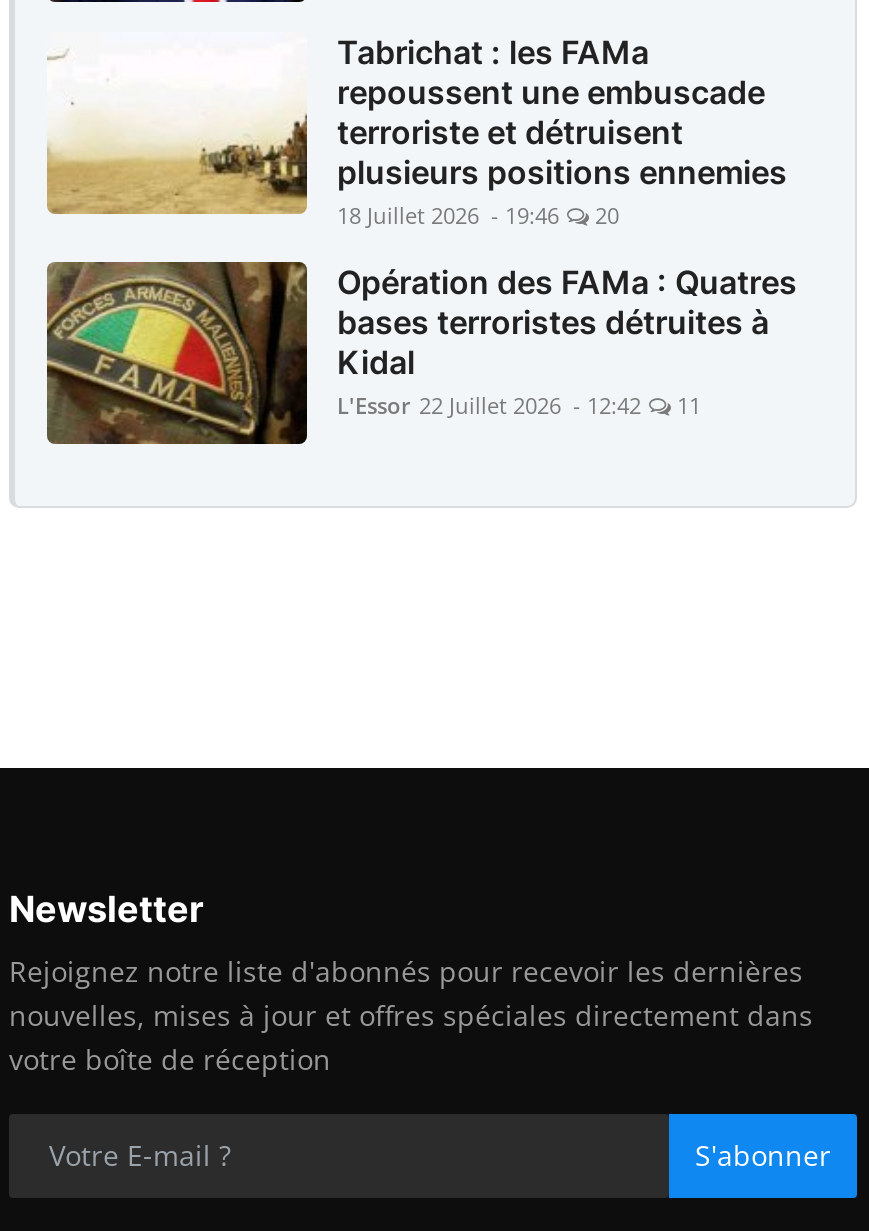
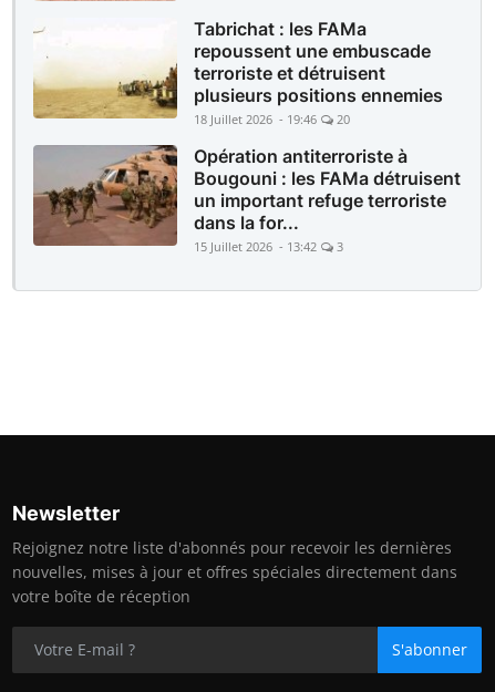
- [image]
- Opération des FAMa : Quatres
- bases terroristes détruites à
- Kidal
- L'Essor 22 Juillet 2026 - 12:42
- 11
+ [image]
+ Opération antiterroriste à
+ Bougouni : les FAMa détruisent
+ un important refuge terroriste
+ dans la for...
+ 15 Juillet 2026 - 13:42
+ 3
